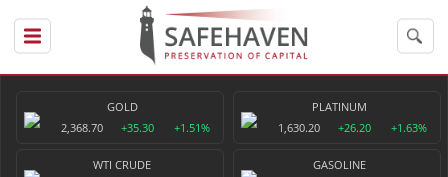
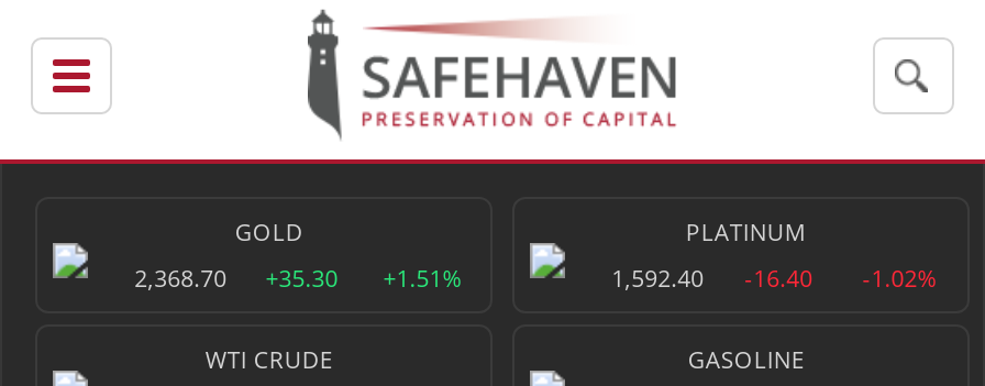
- 1,630.20
+ 1,592.40

- +26.20
+ -16.40

- +1.63%
+ -1.02%
